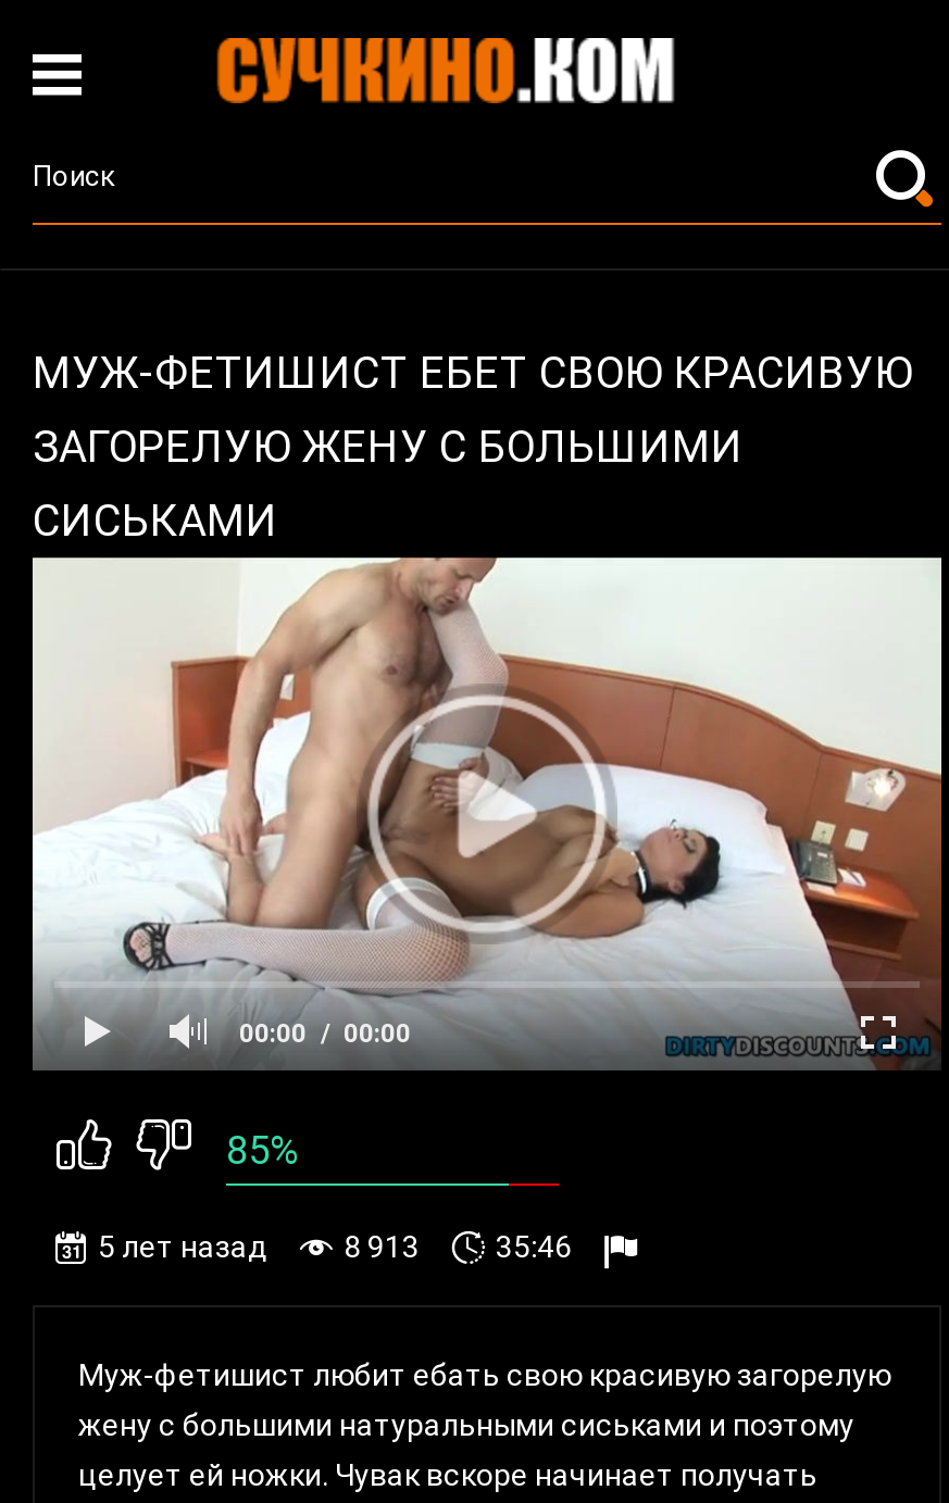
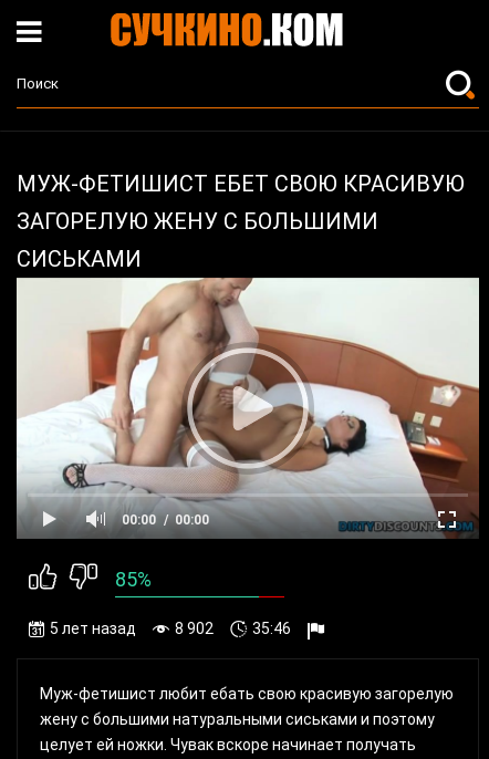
- 8 913
+ 8 902
